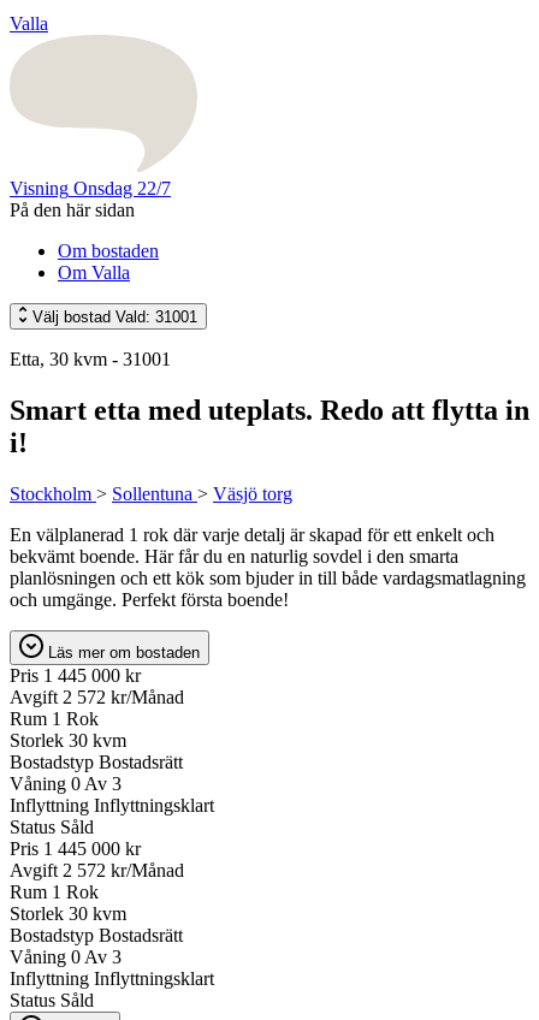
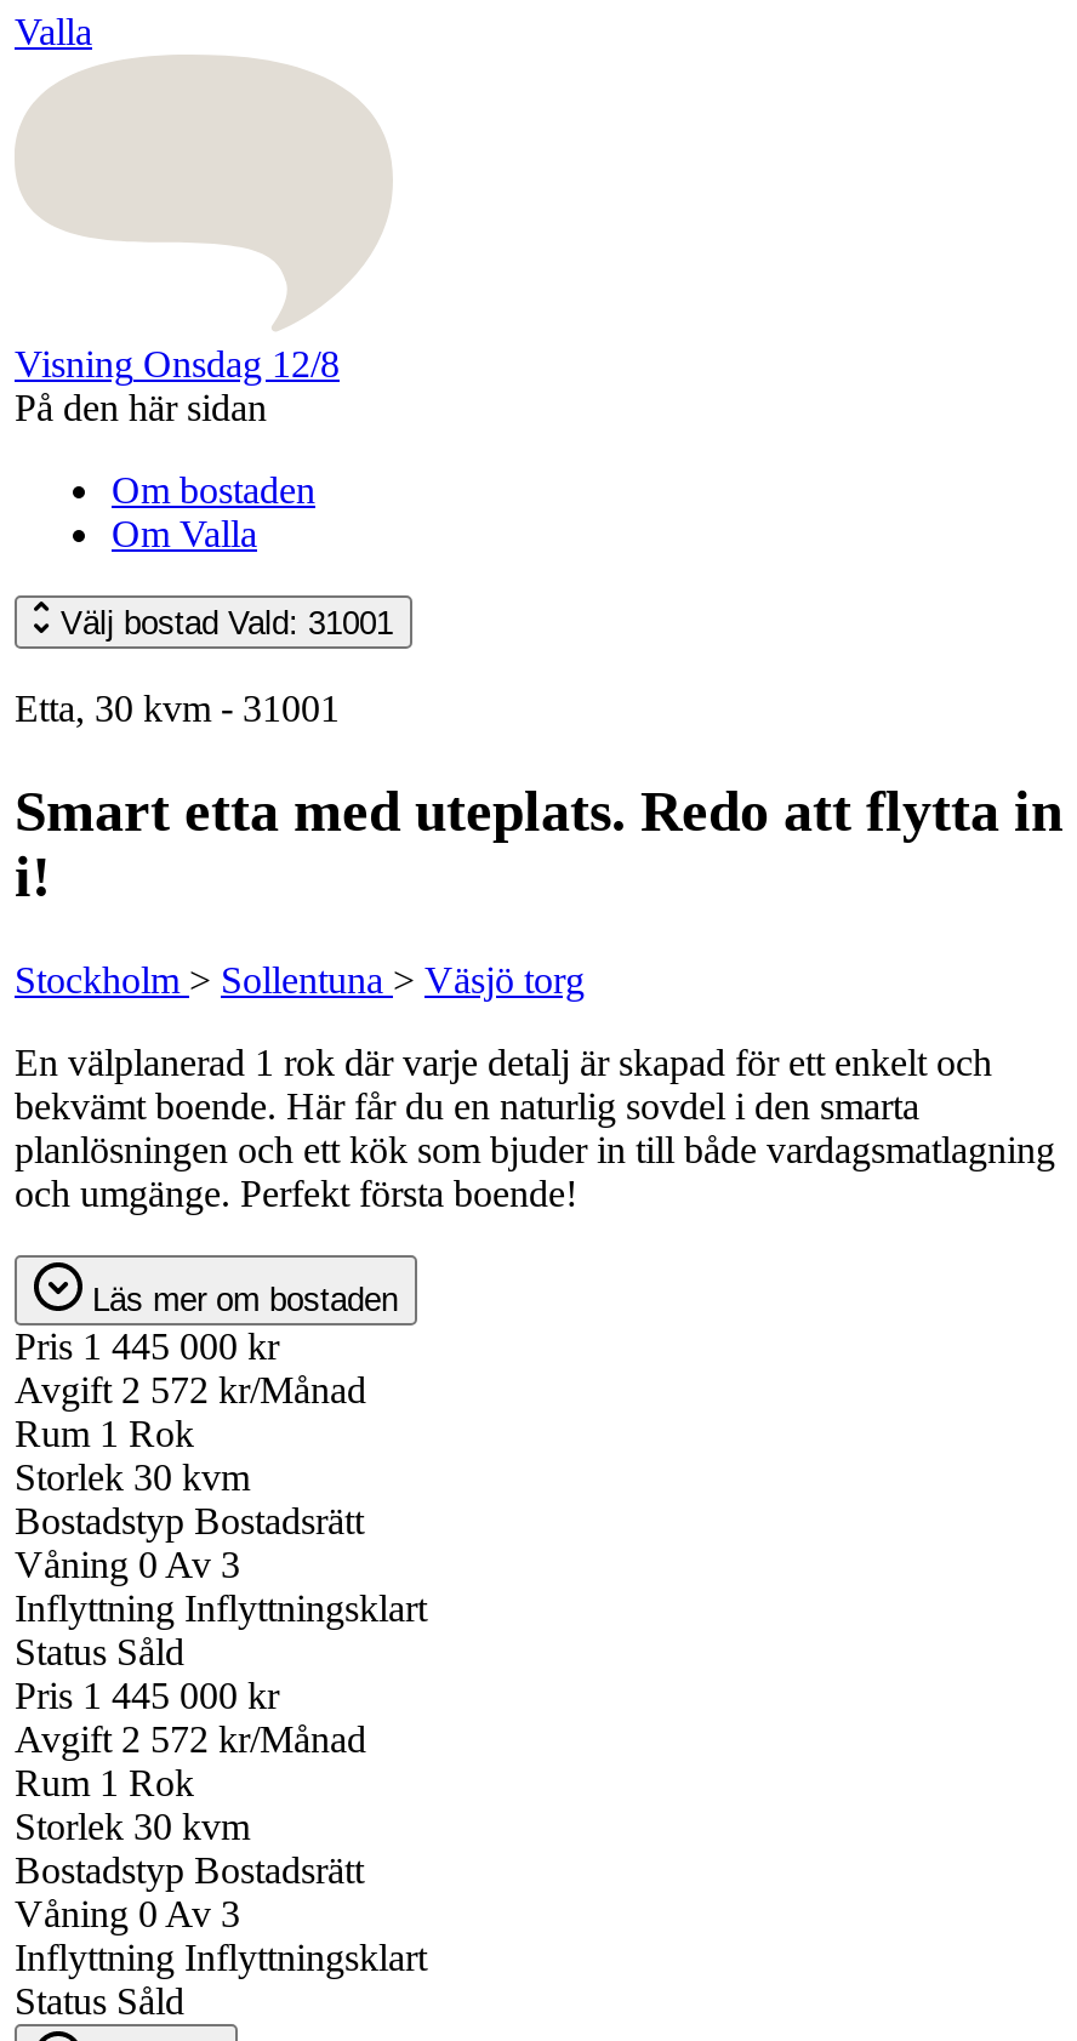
- Visning Onsdag 22/7
+ Visning Onsdag 12/8
